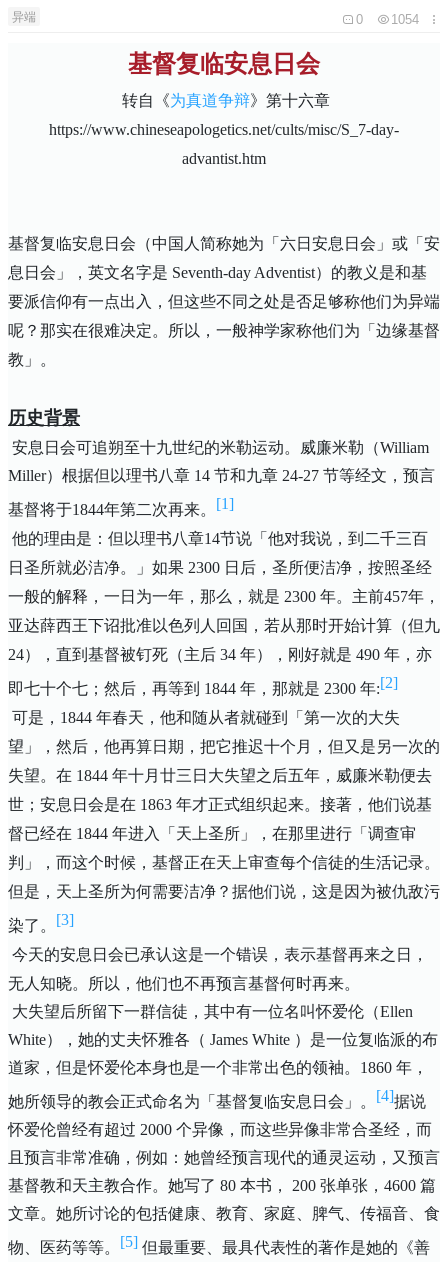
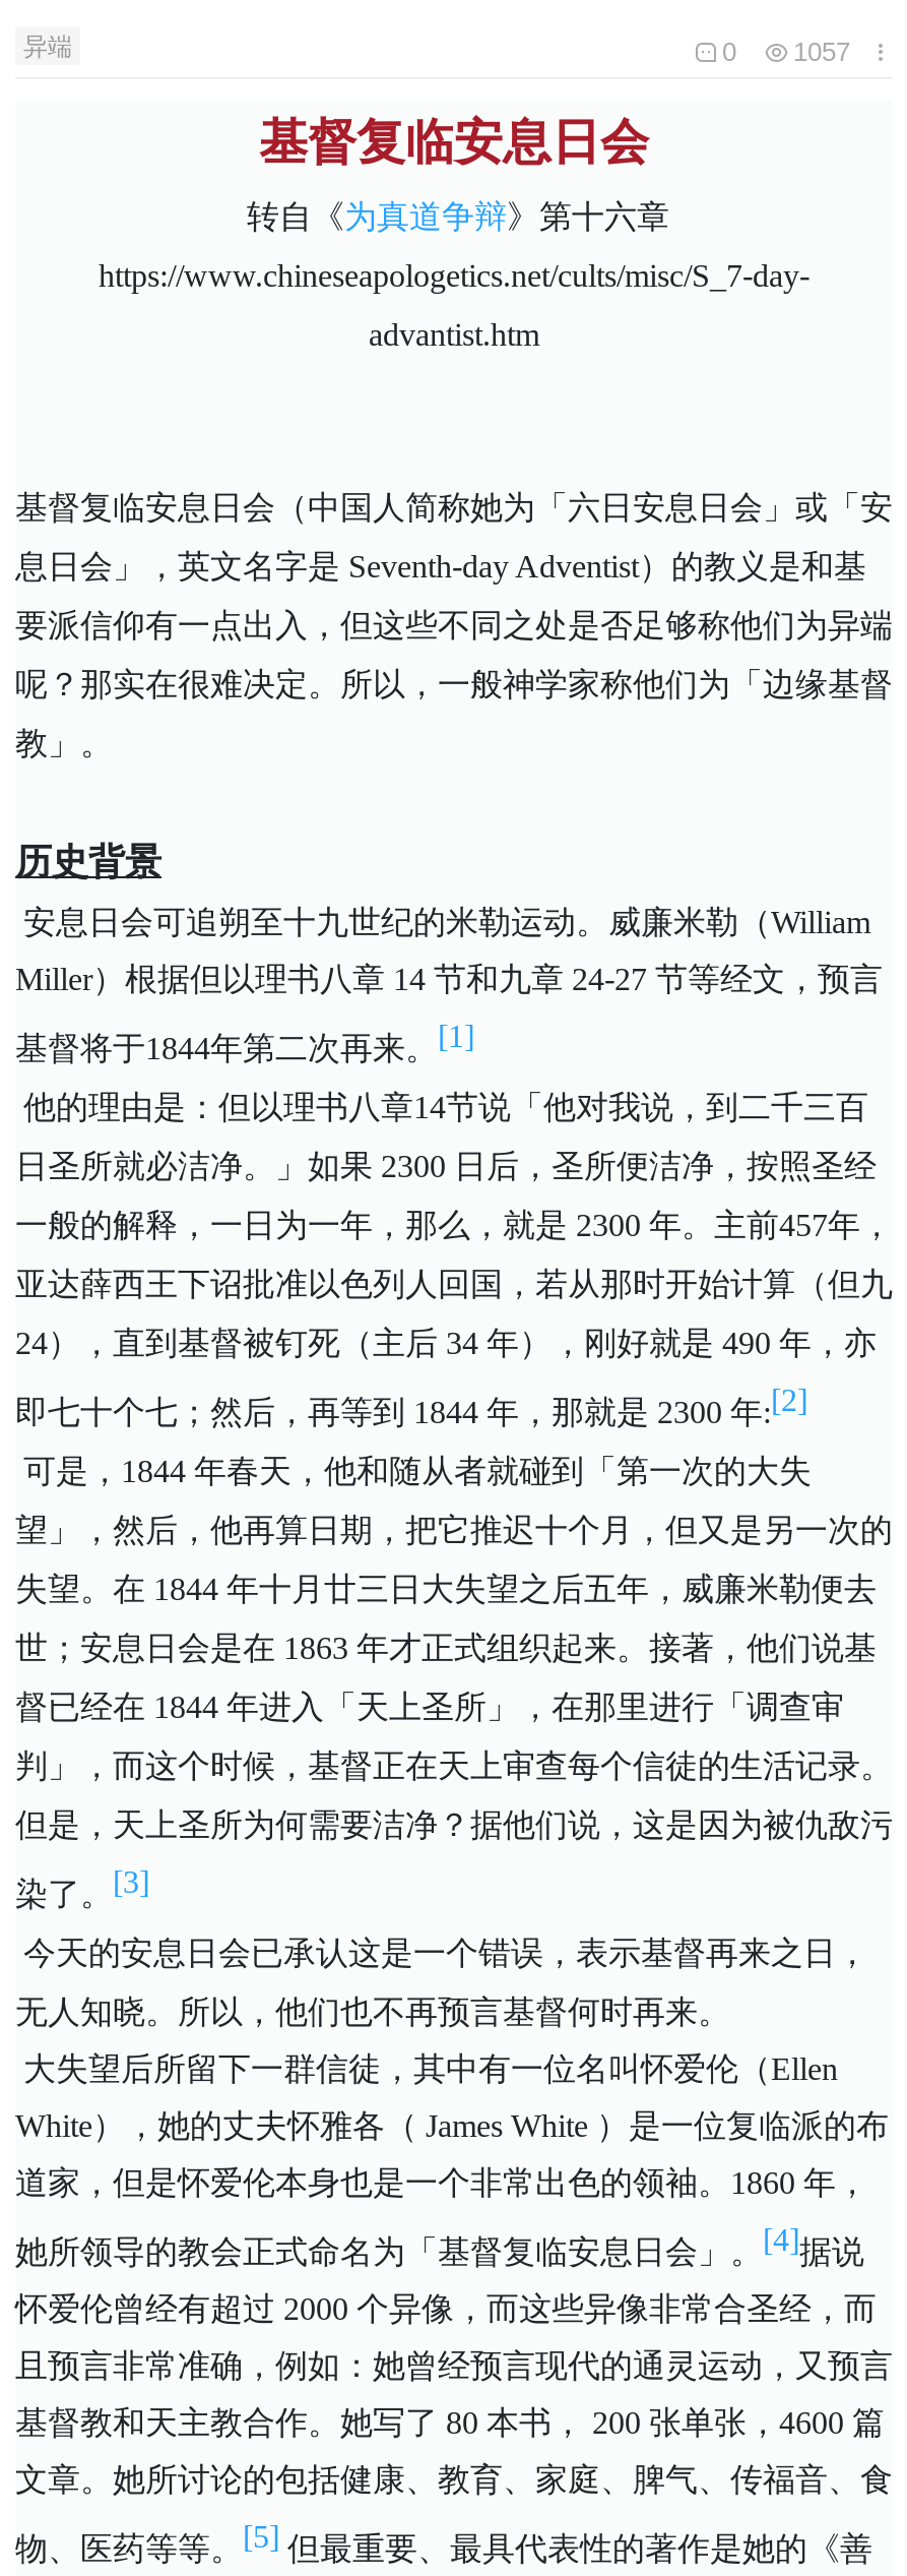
- 0 1054
+ 0 1057
